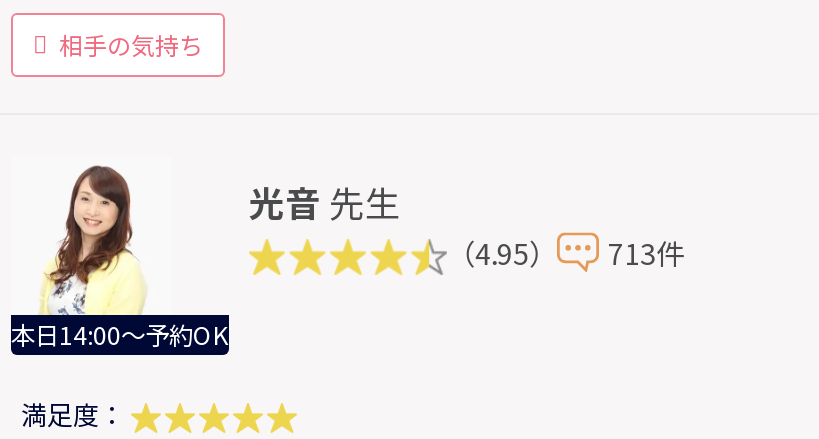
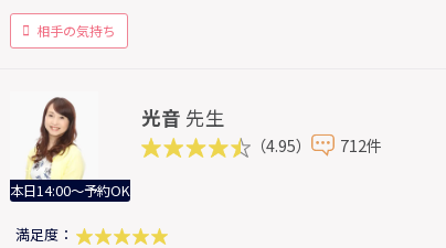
- （4.95） 713件
+ （4.95） 712件
